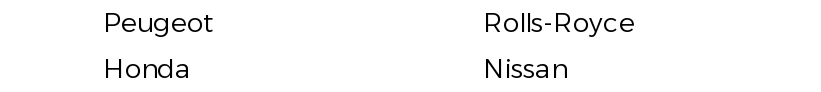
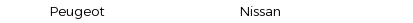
- Rolls-Royce
- Honda
